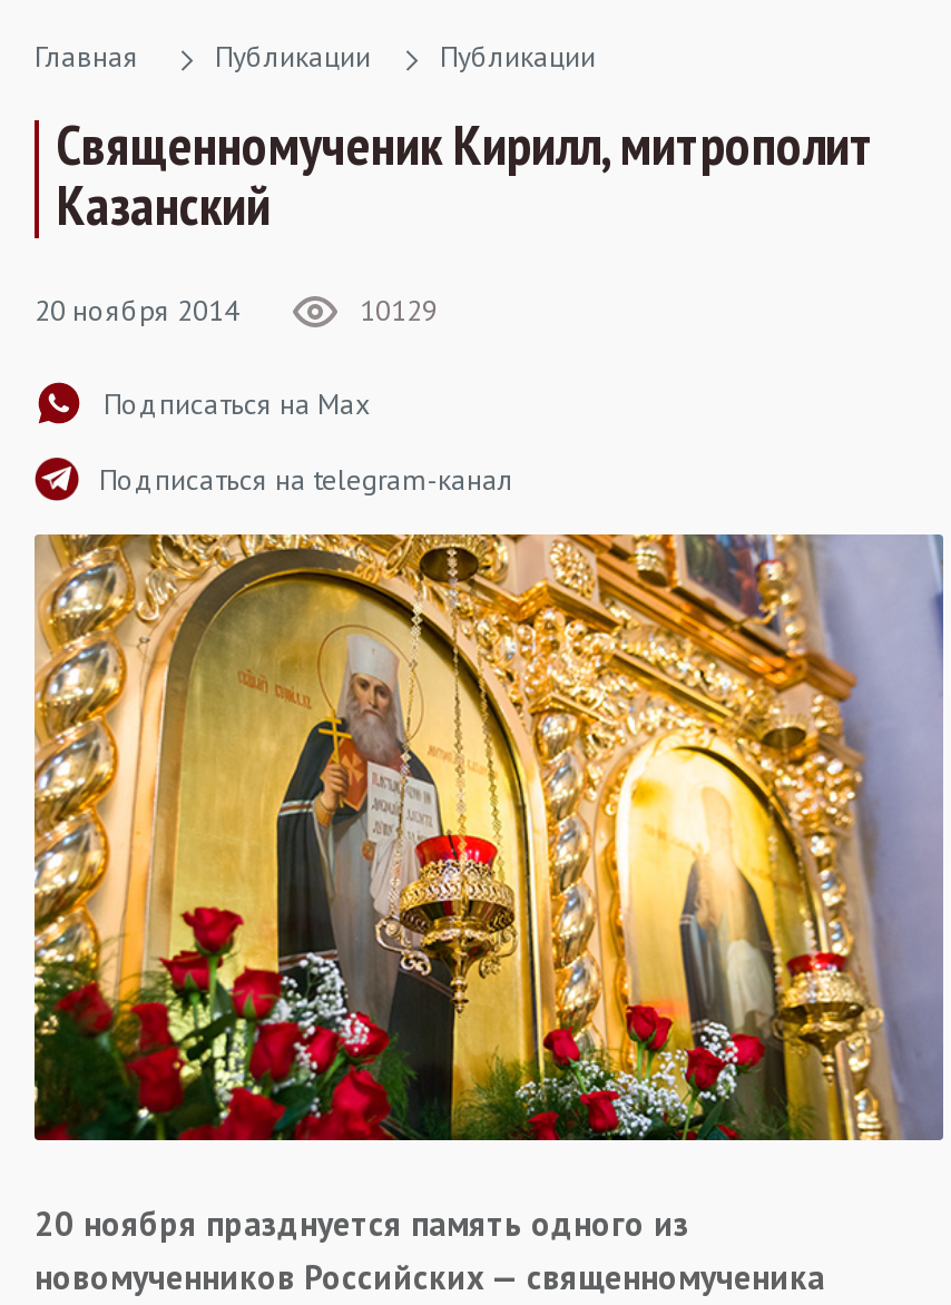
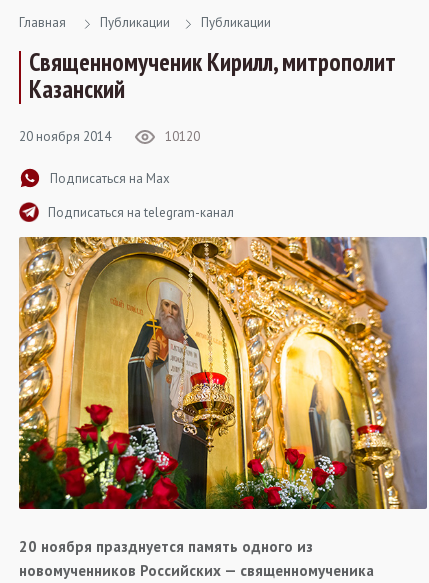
- 10129
+ 10120
